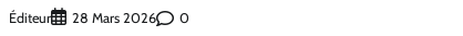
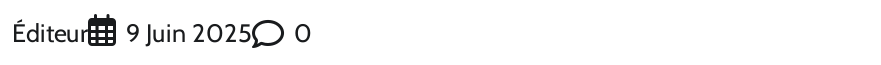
- 28 Mars 2026
+ 9 Juin 2025
